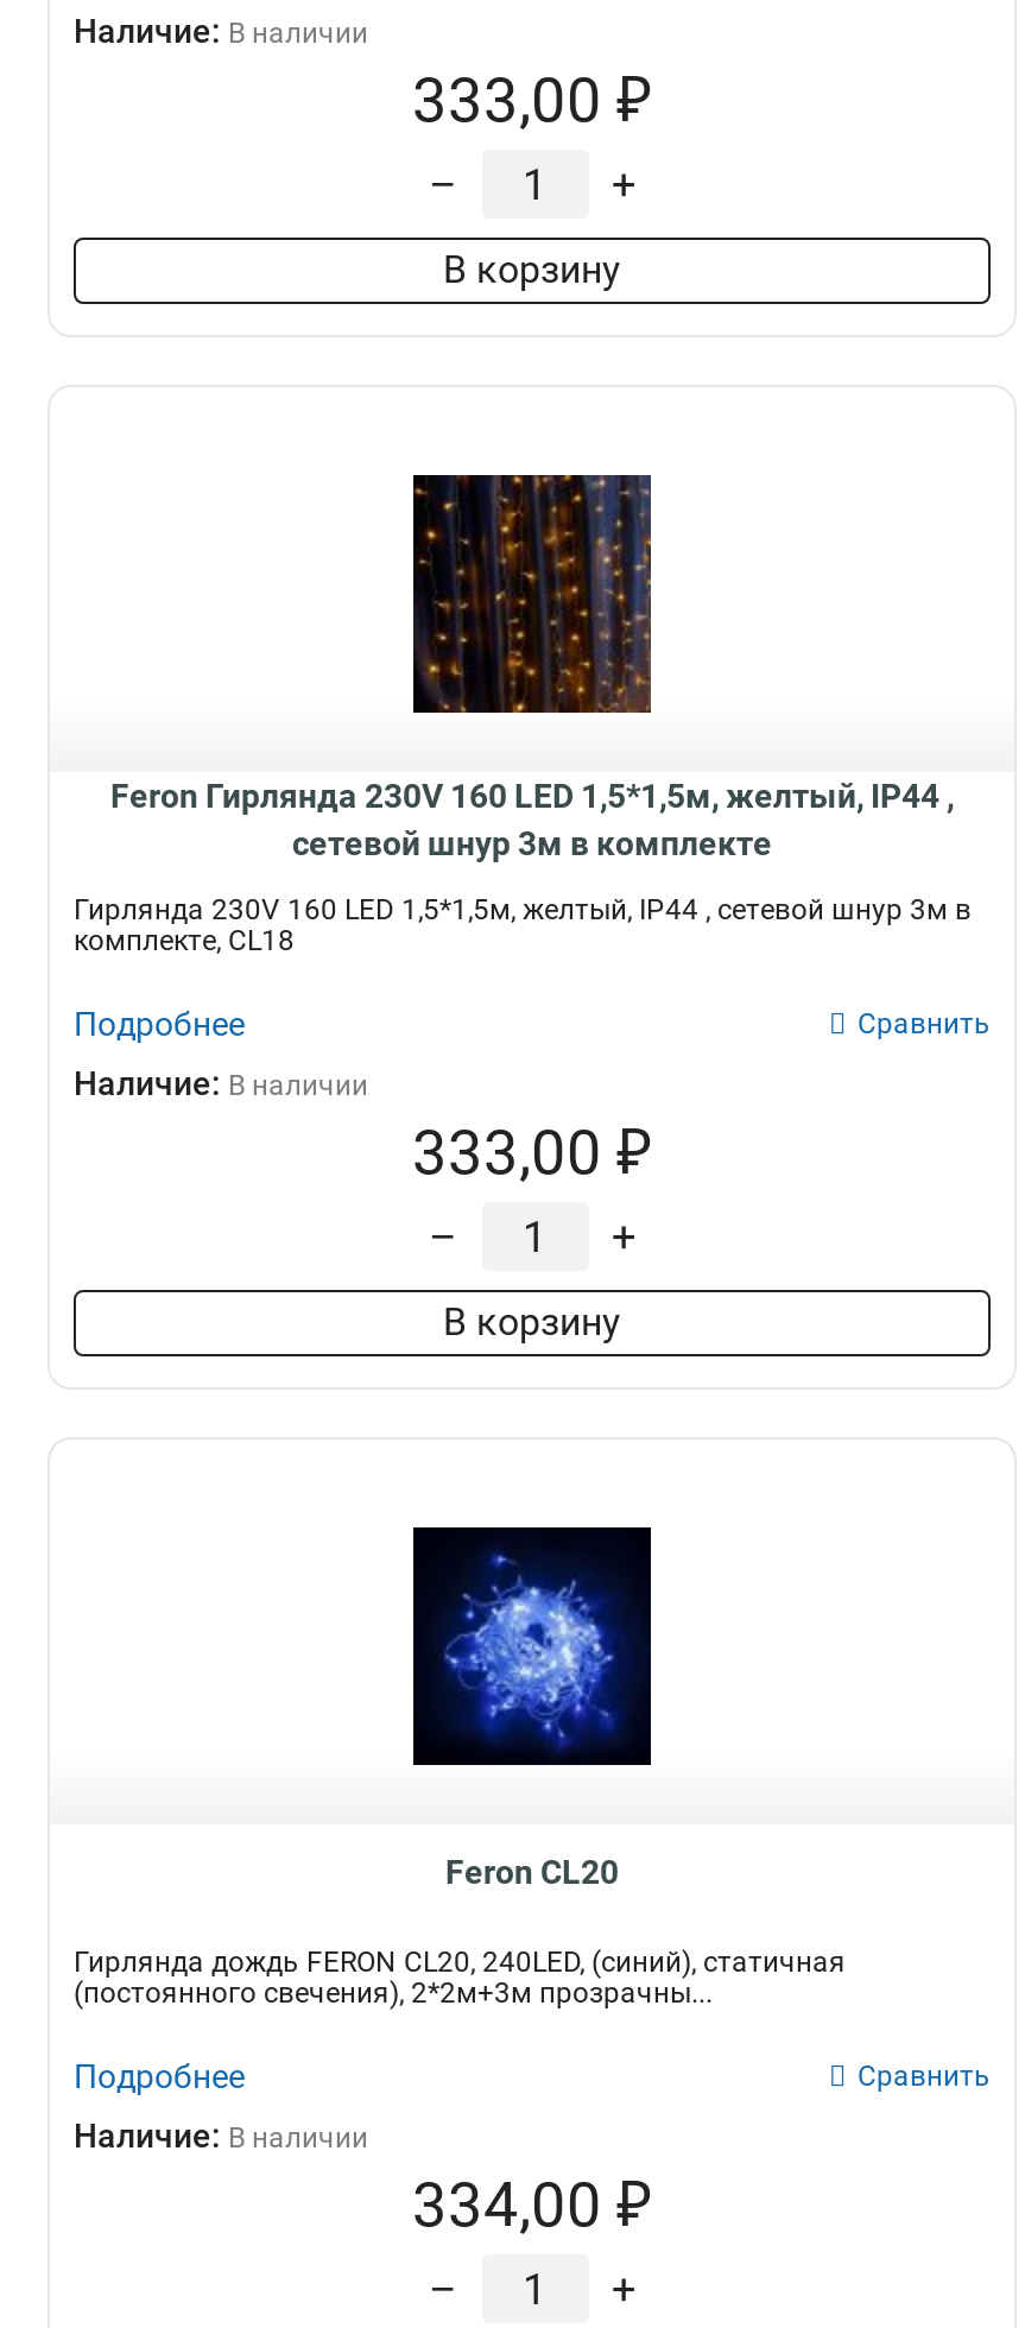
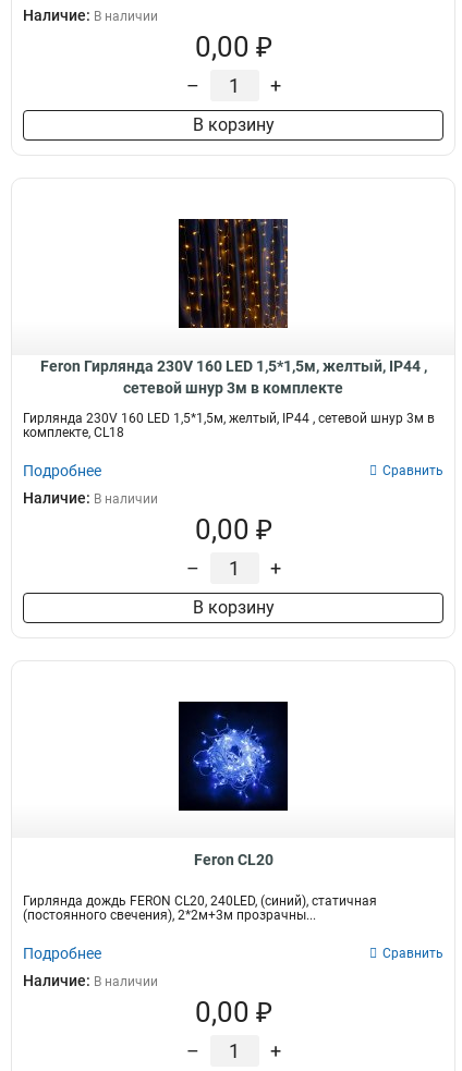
- 333,00 ₽
+ 0,00 ₽

- 333,00 ₽
+ 0,00 ₽

- 334,00 ₽
+ 0,00 ₽
